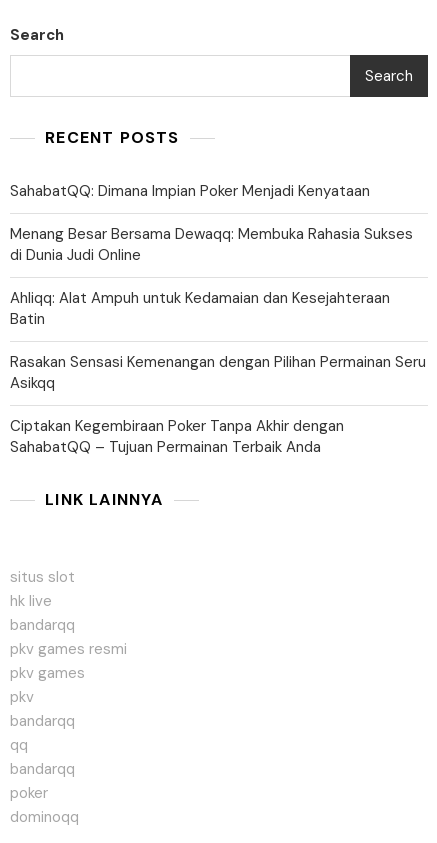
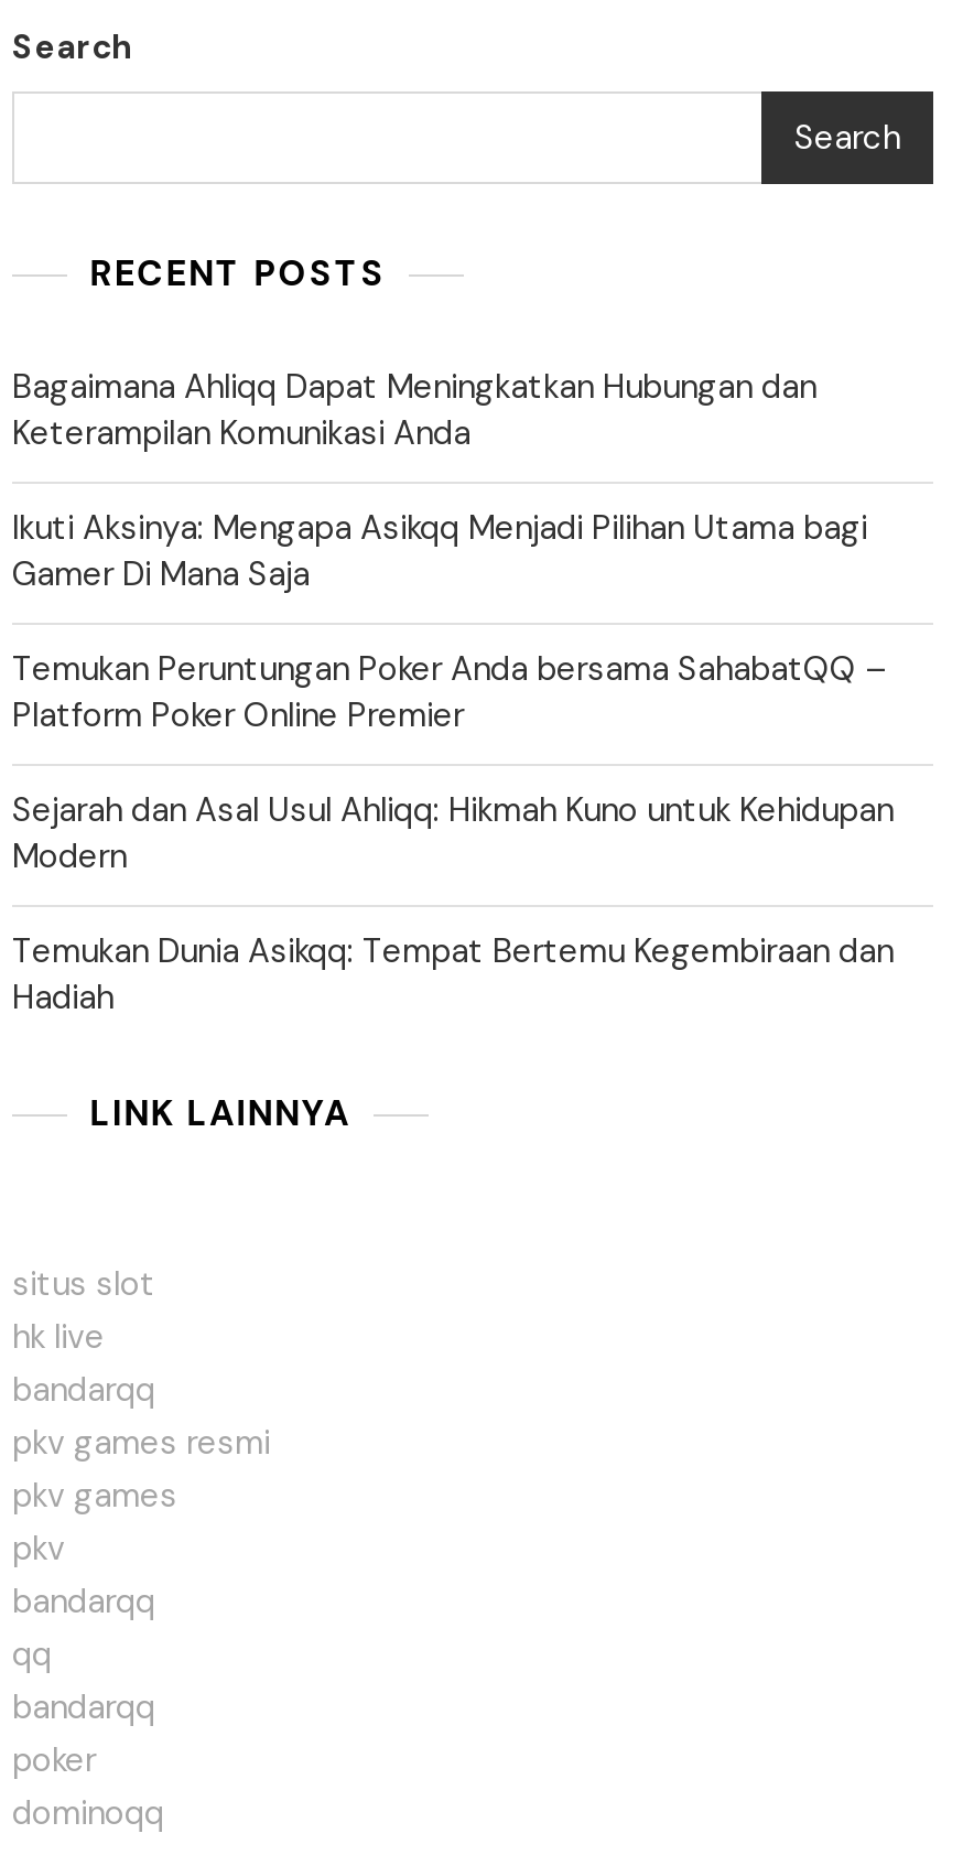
- SahabatQQ: Dimana Impian Poker Menjadi Kenyataan
+ Bagaimana Ahliqq Dapat Meningkatkan Hubungan dan
+ Keterampilan Komunikasi Anda

- Menang Besar Bersama Dewaqq: Membuka Rahasia Sukses
- di Dunia Judi Online
+ Ikuti Aksinya: Mengapa Asikqq Menjadi Pilihan Utama bagi
+ Gamer Di Mana Saja

- Ahliqq: Alat Ampuh untuk Kedamaian dan Kesejahteraan
- Batin
+ Temukan Peruntungan Poker Anda bersama SahabatQQ –
+ Platform Poker Online Premier

- Rasakan Sensasi Kemenangan dengan Pilihan Permainan Seru
- Asikqq
+ Sejarah dan Asal Usul Ahliqq: Hikmah Kuno untuk Kehidupan
+ Modern

- Ciptakan Kegembiraan Poker Tanpa Akhir dengan
- SahabatQQ – Tujuan Permainan Terbaik Anda
+ Temukan Dunia Asikqq: Tempat Bertemu Kegembiraan dan
+ Hadiah
